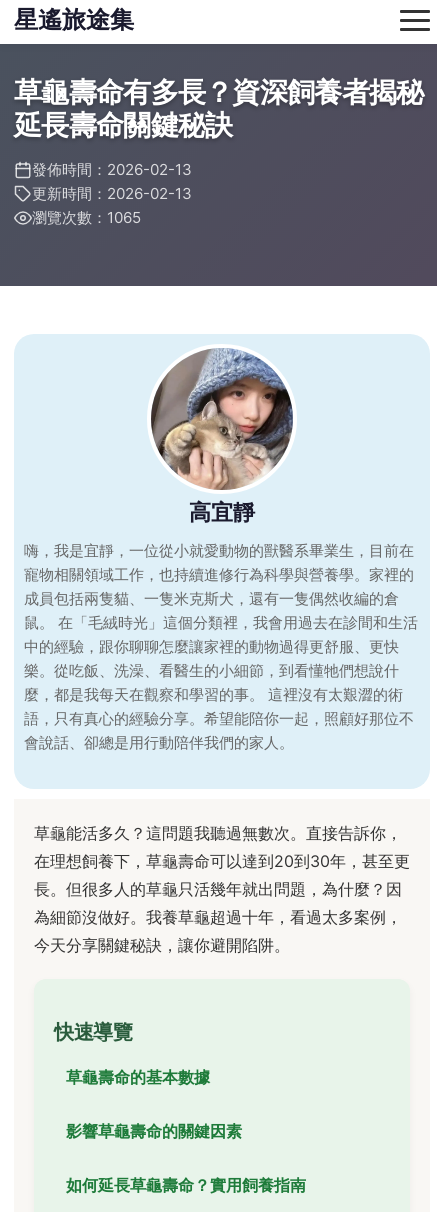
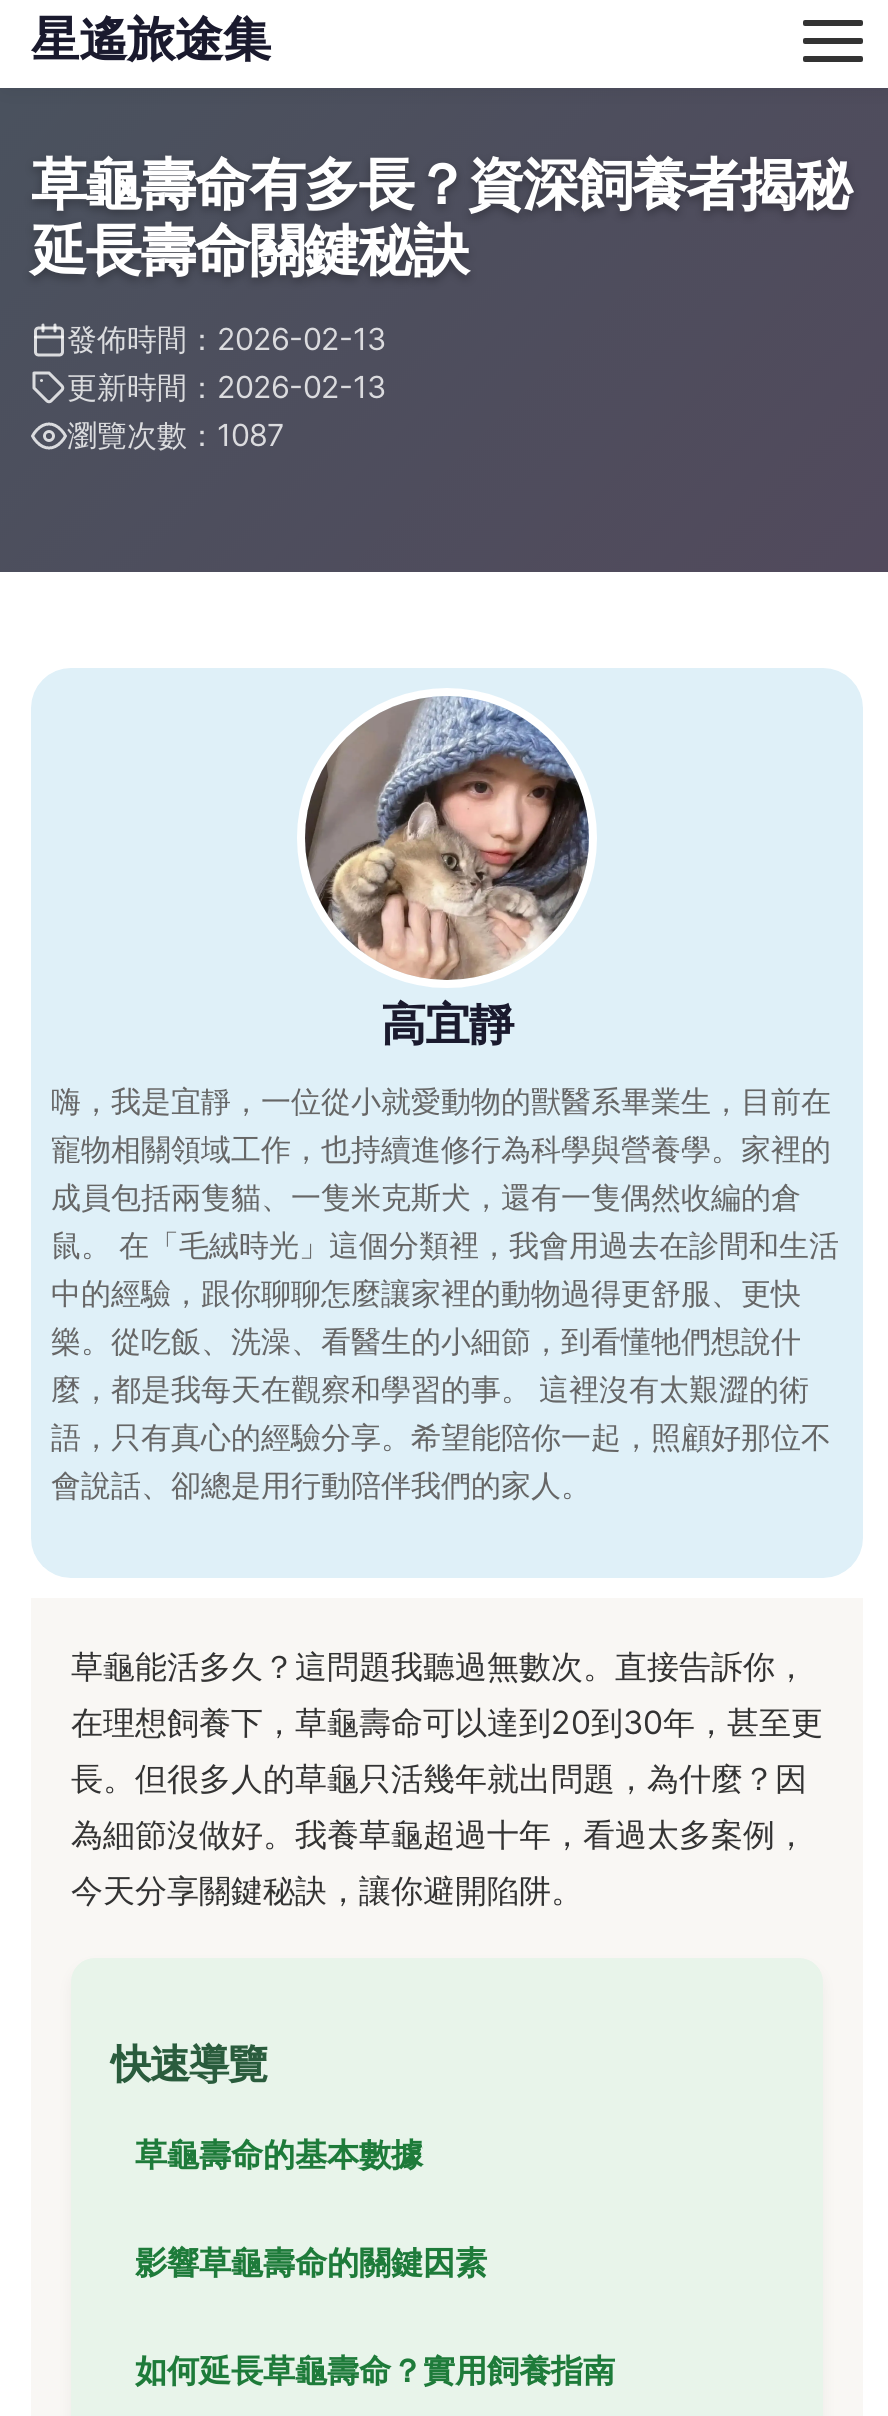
- 瀏覽次數：1065
+ 瀏覽次數：1087
